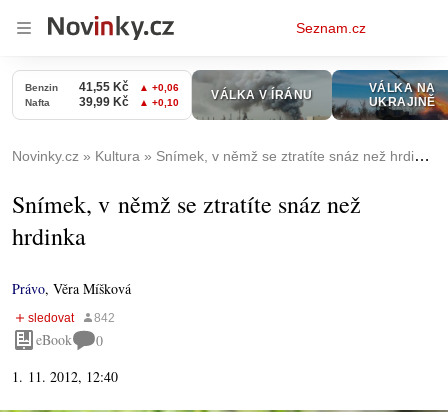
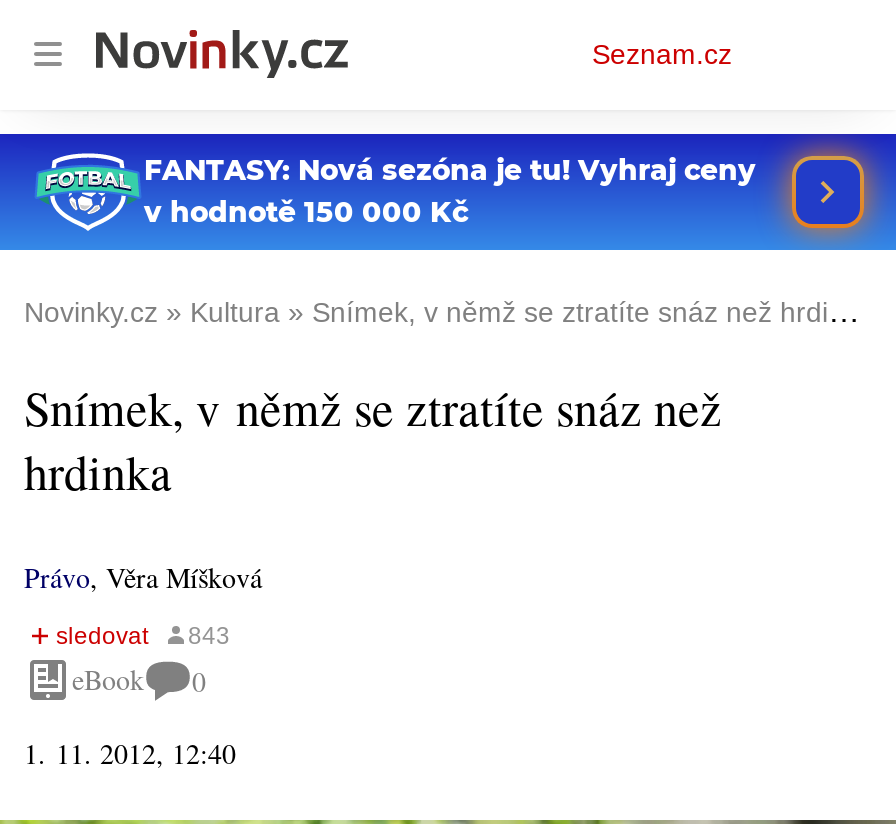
- [image]
+ [image]
